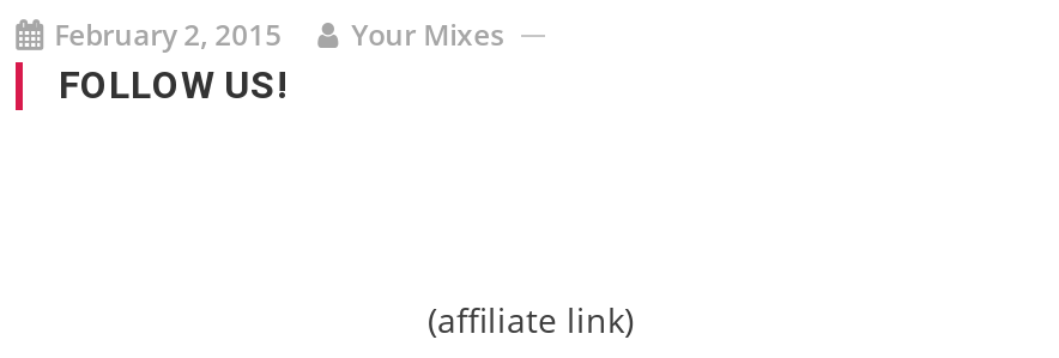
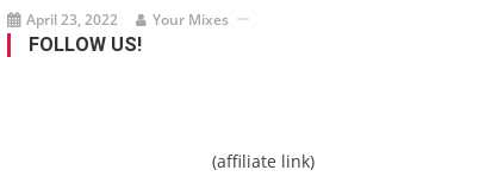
- February 2, 2015 Your Mixes
+ April 23, 2022 Your Mixes
